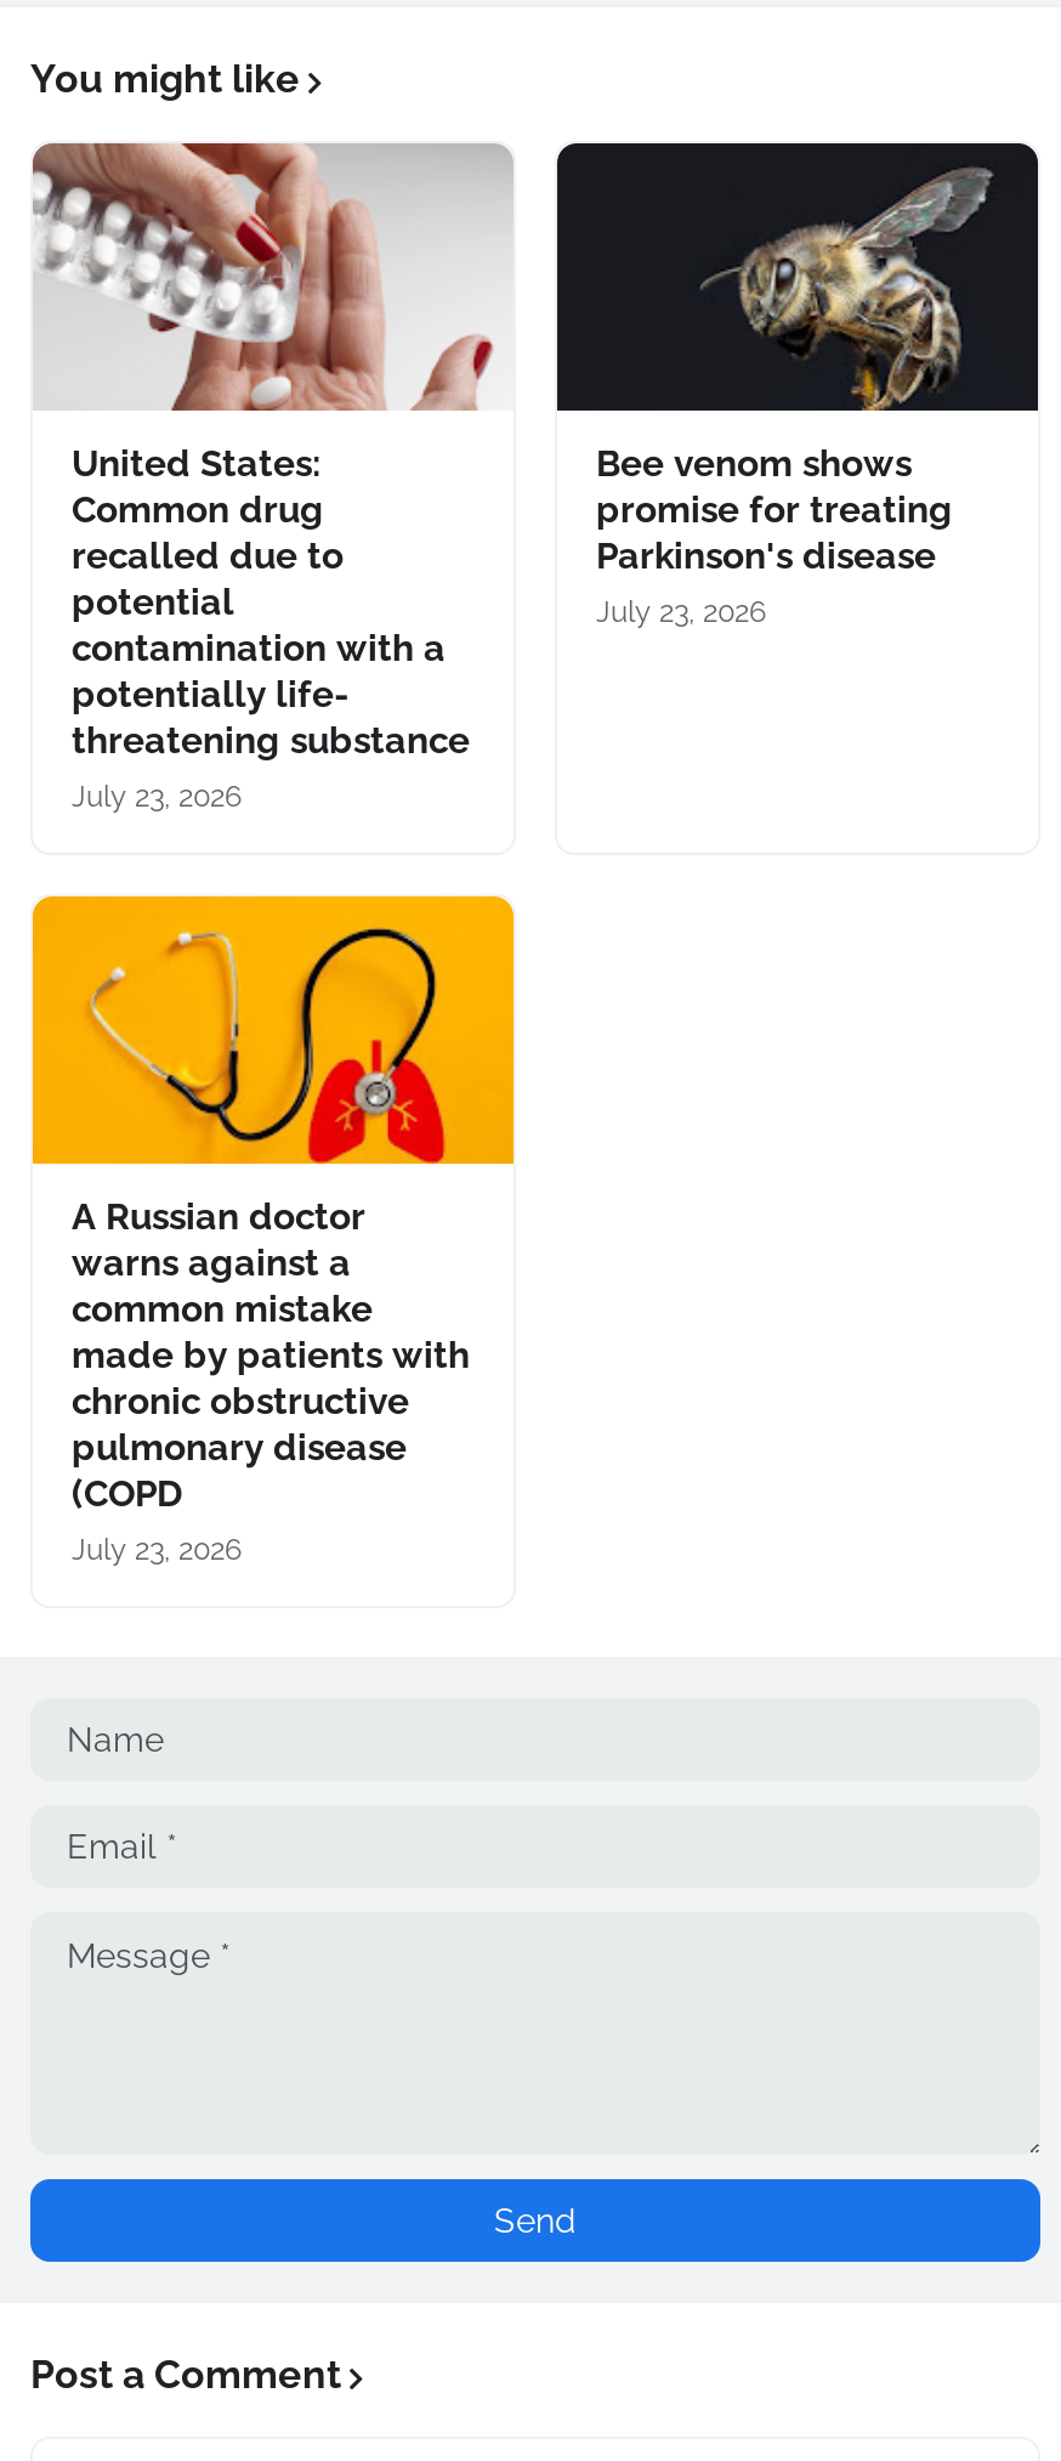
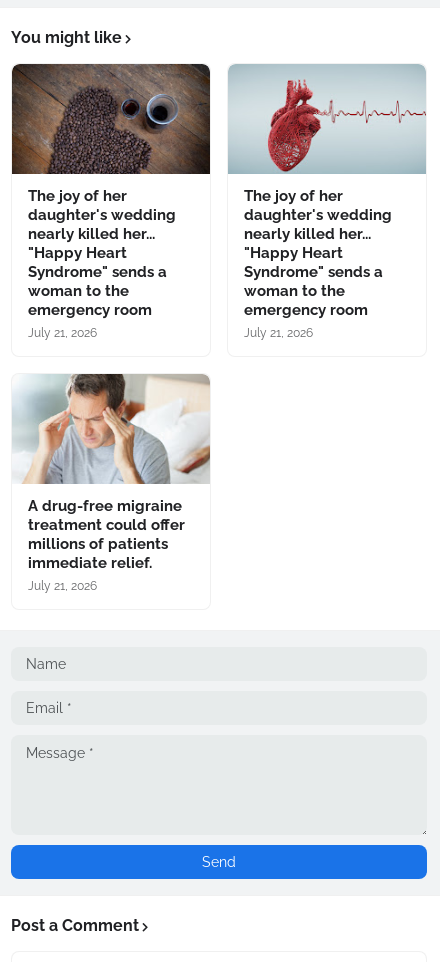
- [image]
- United States:
- Common drug
- recalled due to
- potential
- contamination with a
- potentially life-
- threatening substance
- July 23, 2026
+ [image]
+ The joy of her
+ daughter's wedding
+ nearly killed her...
+ "Happy Heart
+ Syndrome" sends a
+ woman to the
+ emergency room
+ July 21, 2026

- [image]
- Bee venom shows
- promise for treating
- Parkinson's disease
- July 23, 2026
+ [image]
+ The joy of her
+ daughter's wedding
+ nearly killed her...
+ "Happy Heart
+ Syndrome" sends a
+ woman to the
+ emergency room
+ July 21, 2026

- [image]
- A Russian doctor
- warns against a
- common mistake
- made by patients with
- chronic obstructive
- pulmonary disease
- (COPD
- July 23, 2026
+ [image]
+ A drug-free migraine
+ treatment could offer
+ millions of patients
+ immediate relief.
+ July 21, 2026
